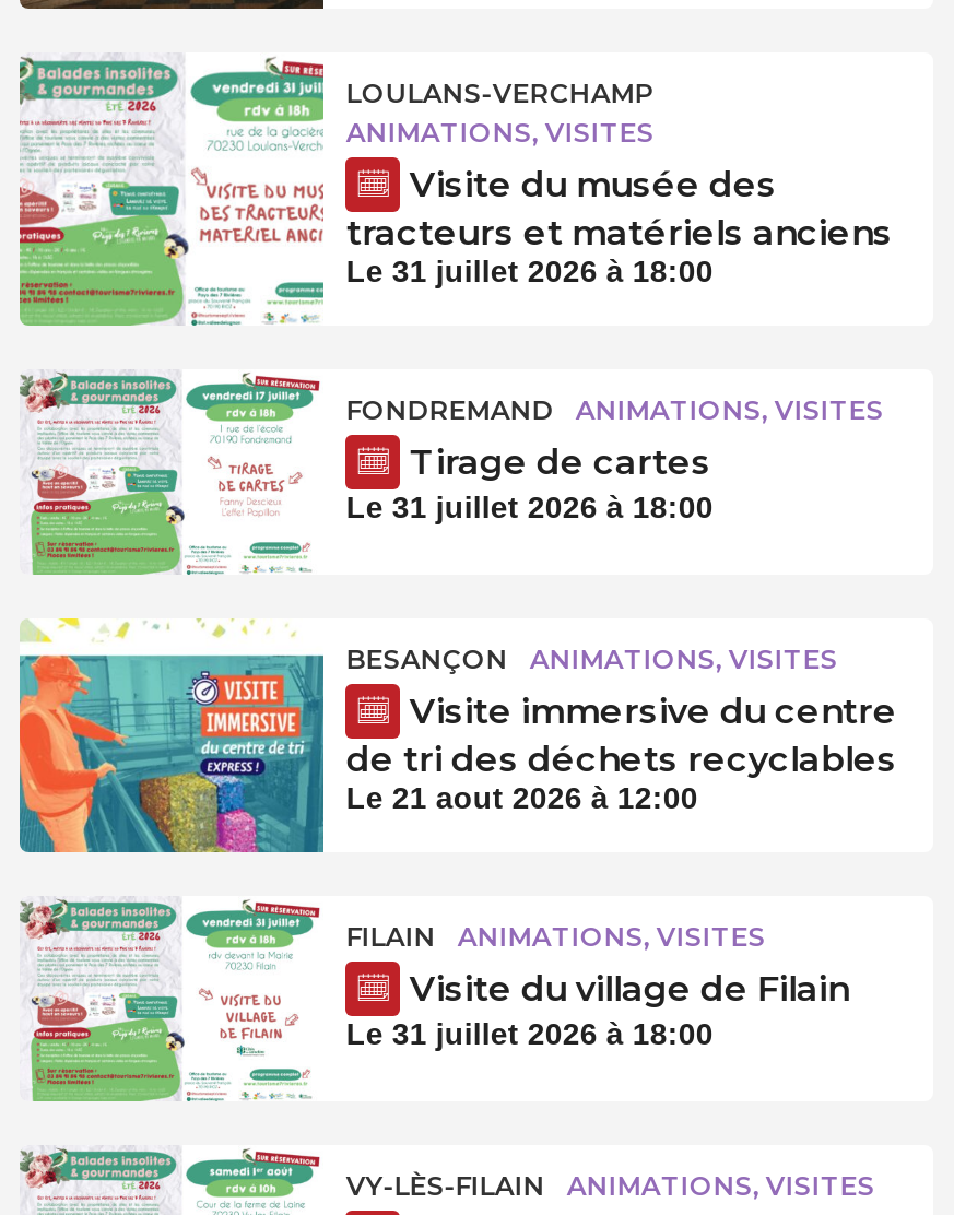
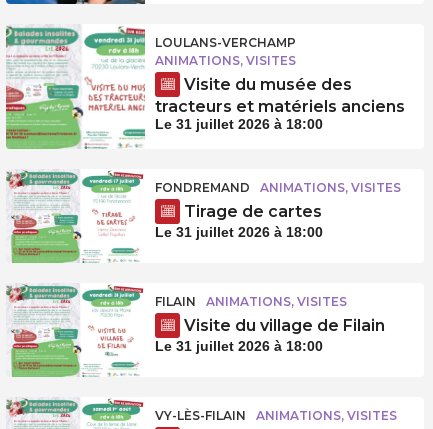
- [image]
- BESANÇON
- ANIMATIONS, VISITES
- Visite immersive du centre
- de tri des déchets recyclables
- Le 21 aout 2026 à 12:00
